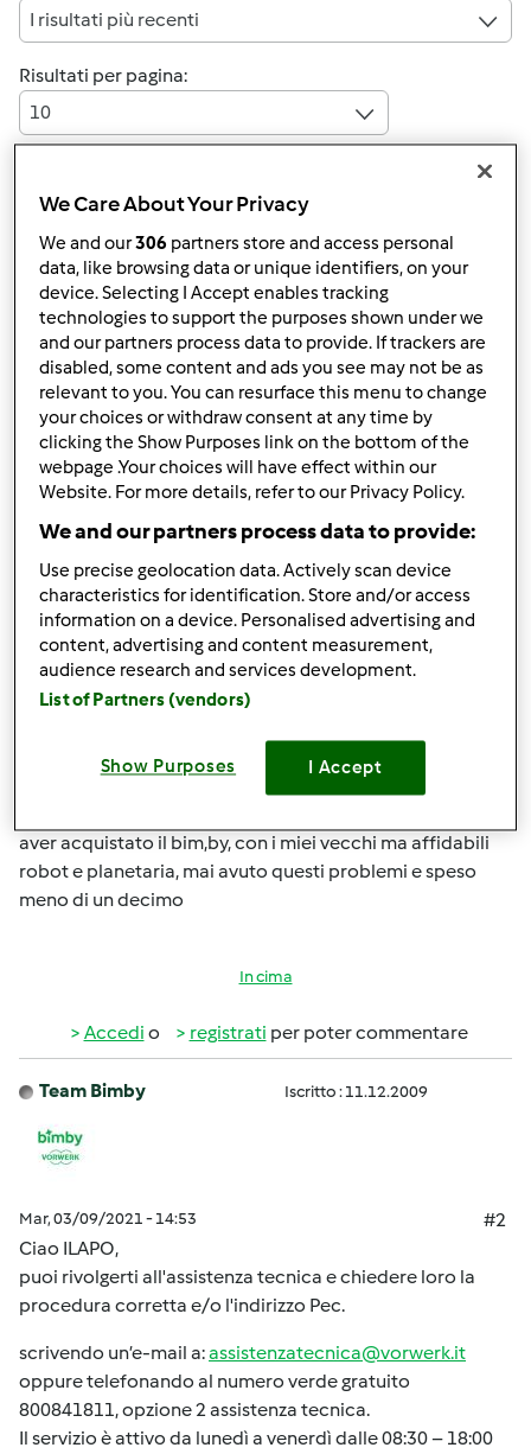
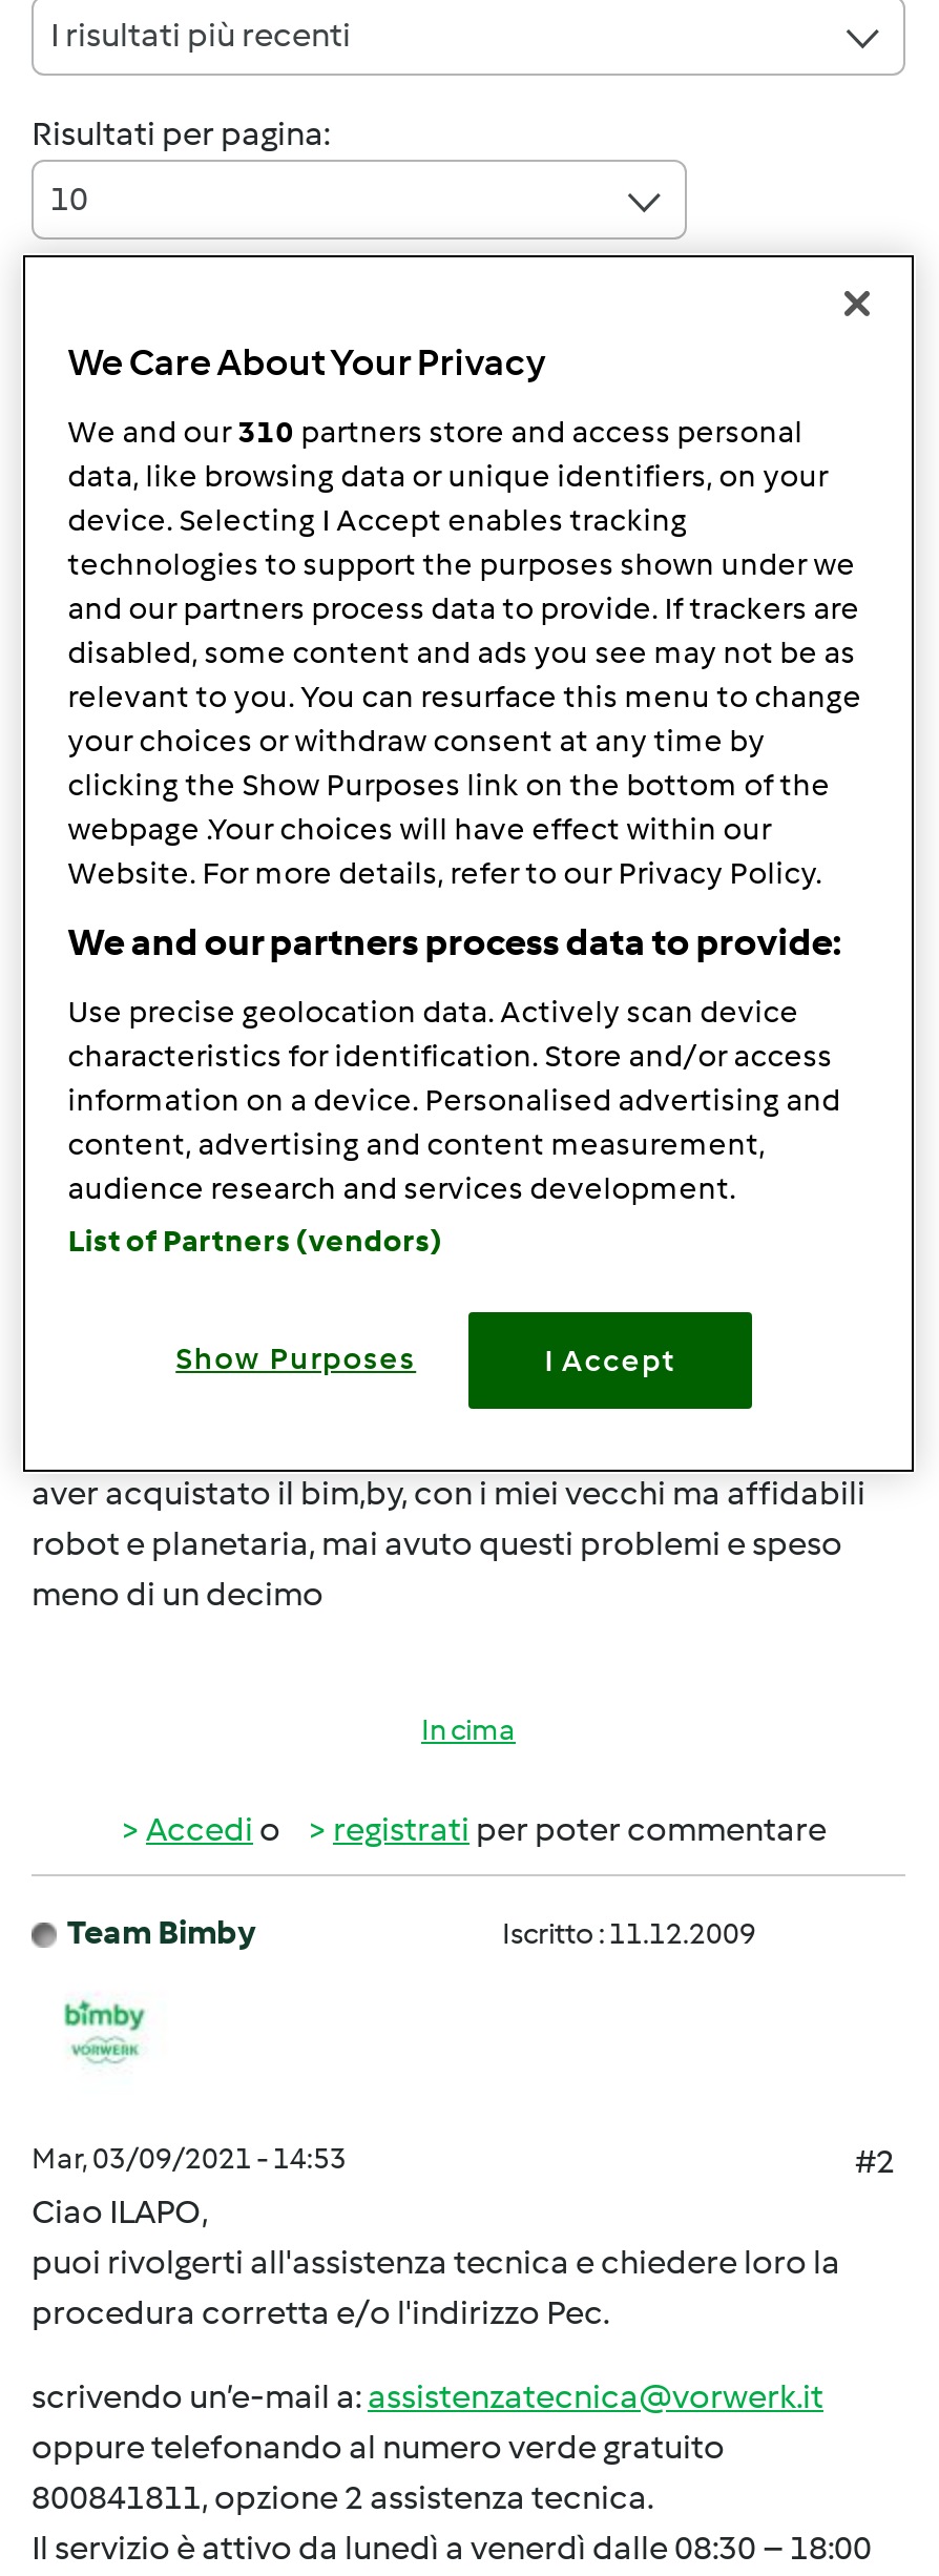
- We and our306 partners store and access personal
+ We and our310 partners store and access personal
